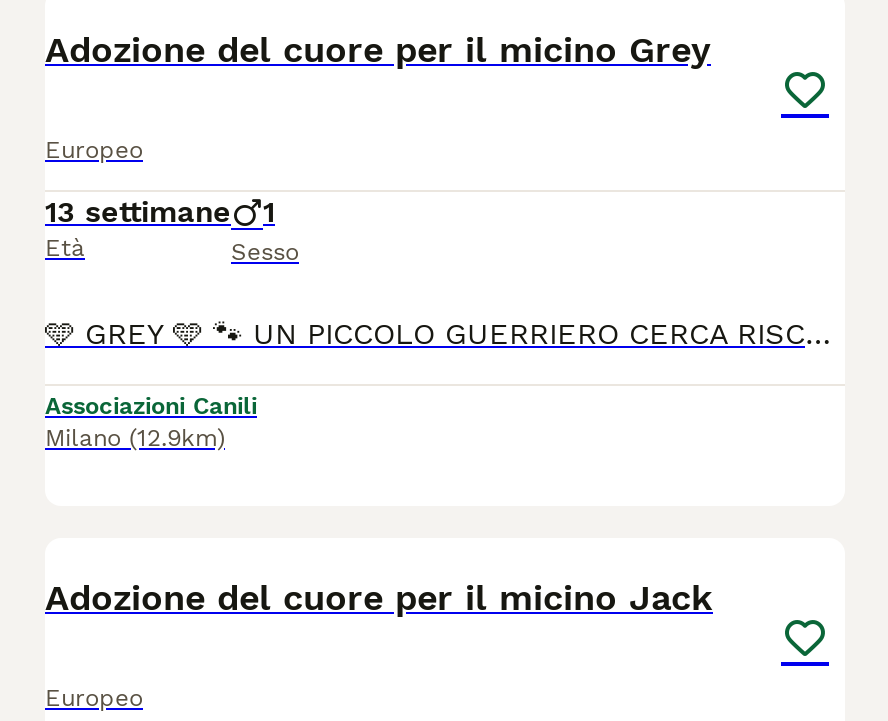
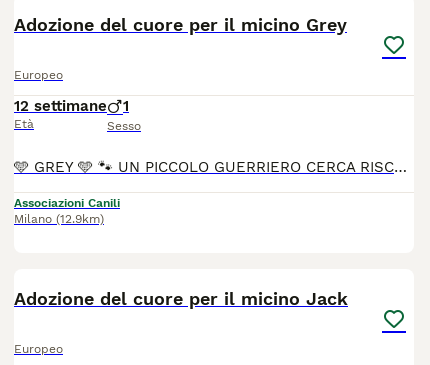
- 13 settimane 1
+ 12 settimane 1
